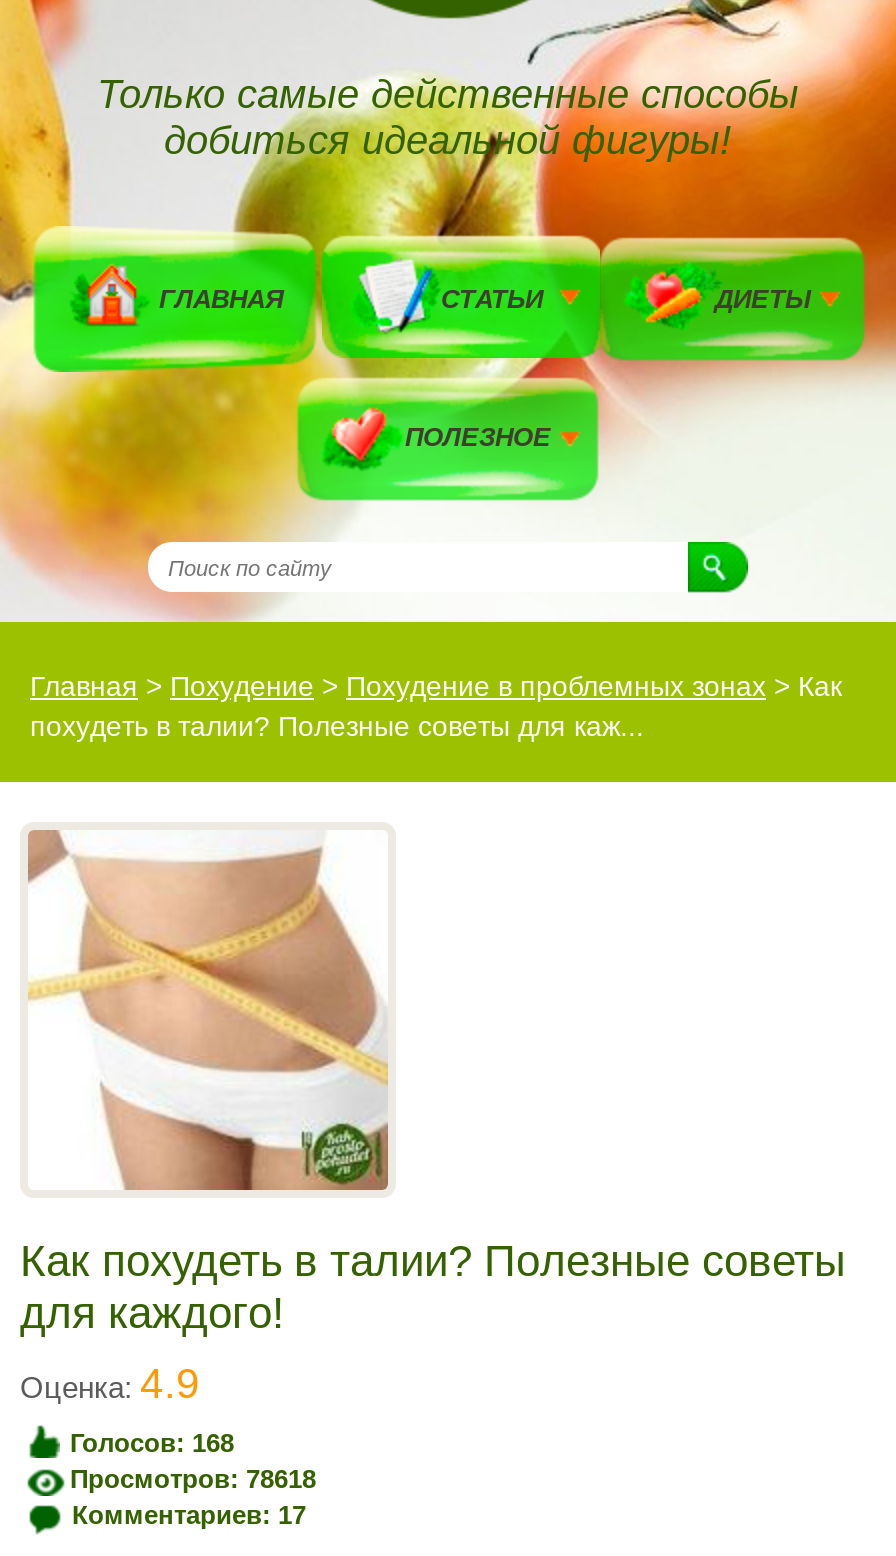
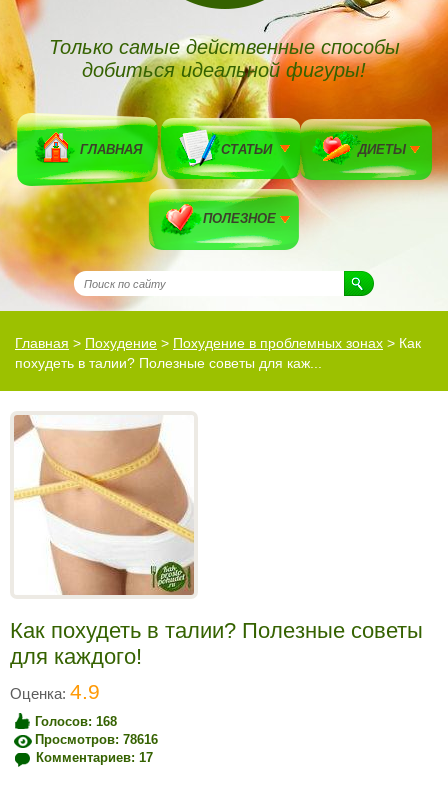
- Просмотров: 78618
+ Просмотров: 78616
